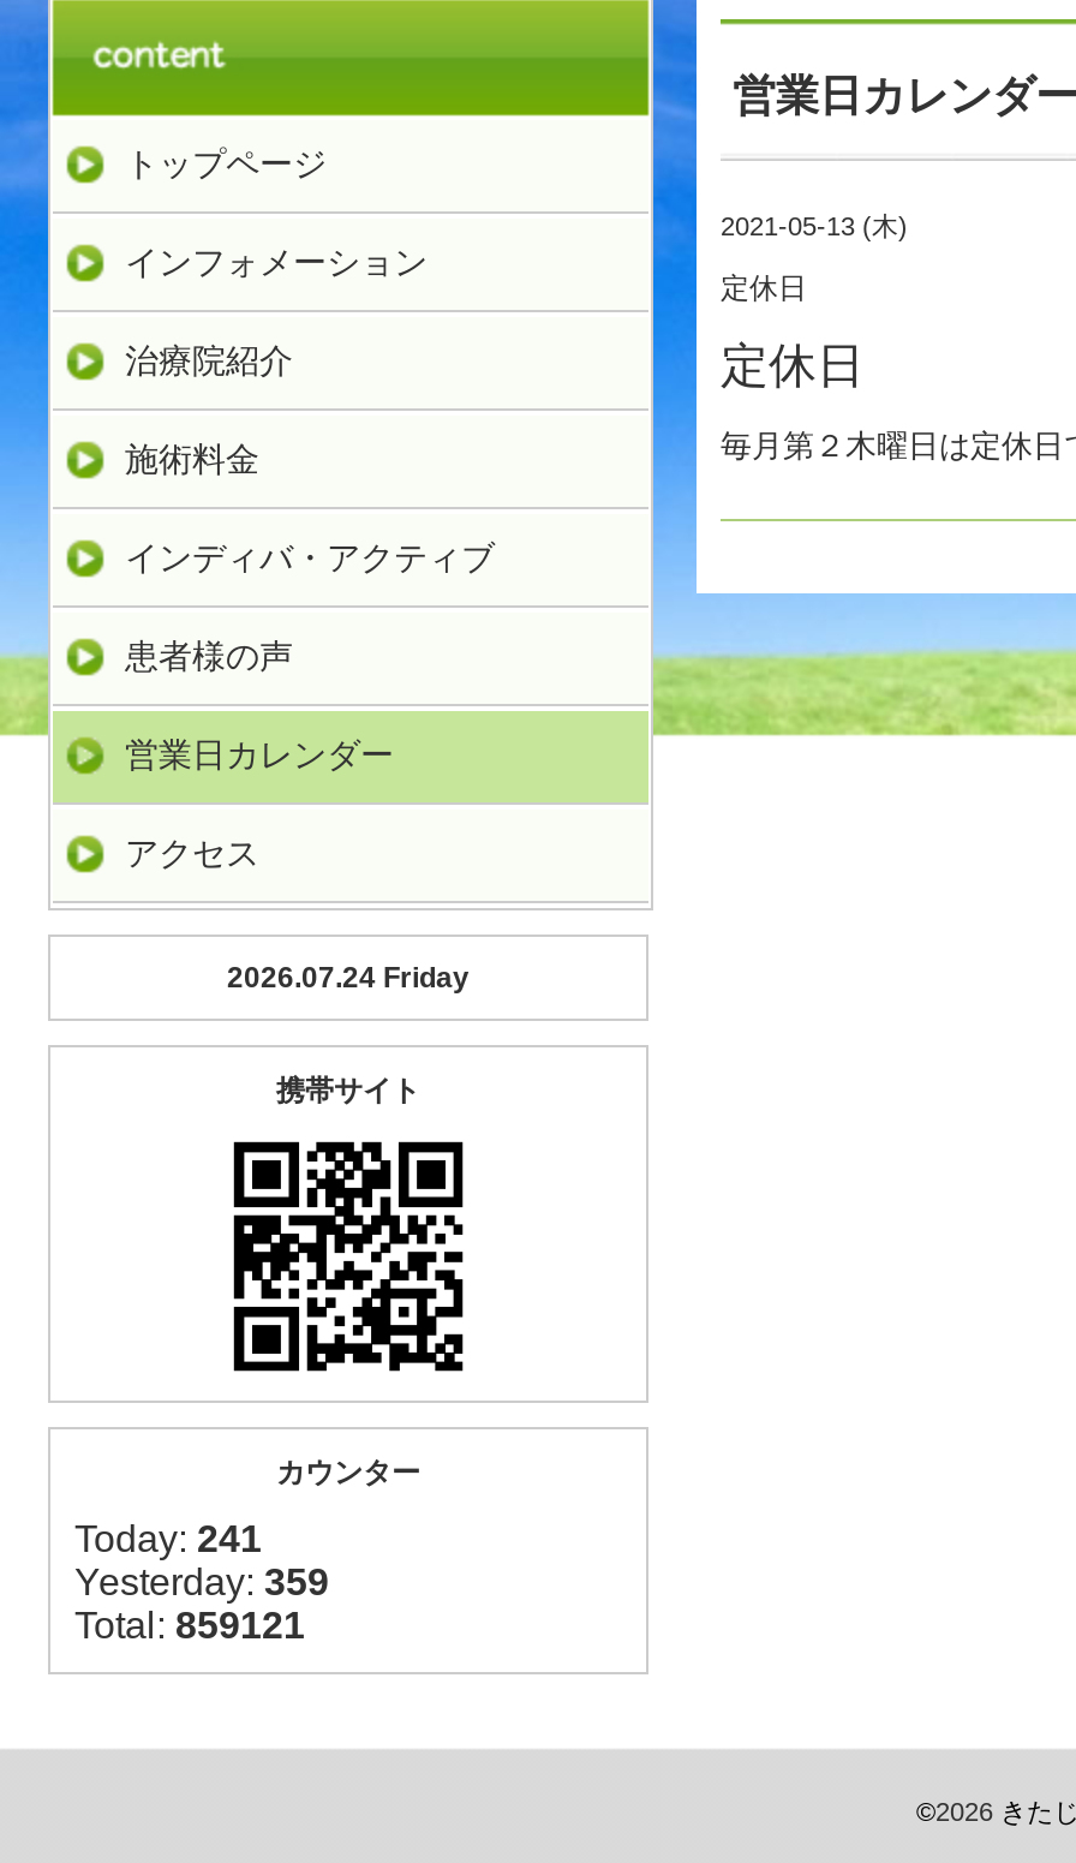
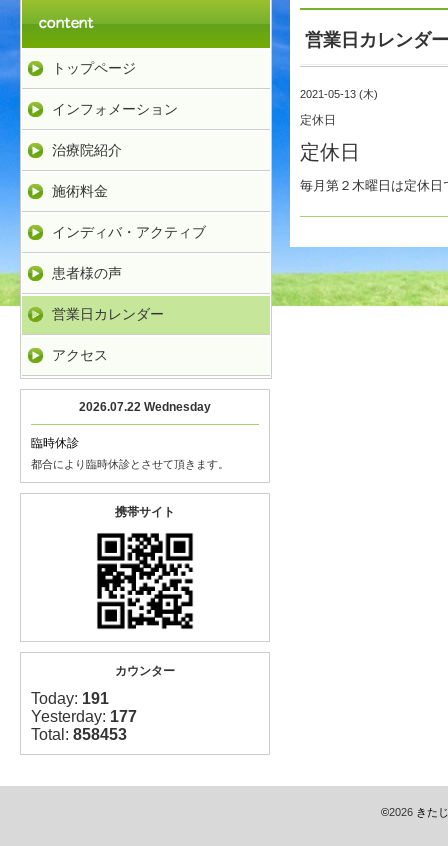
- 2026.07.24 Friday
+ 2026.07.22 Wednesday
+ 臨時休診
+ 都合により臨時休診とさせて頂きます。

- Today: 241
+ Today: 191

- Yesterday: 359
+ Yesterday: 177

- Total: 859121
+ Total: 858453
